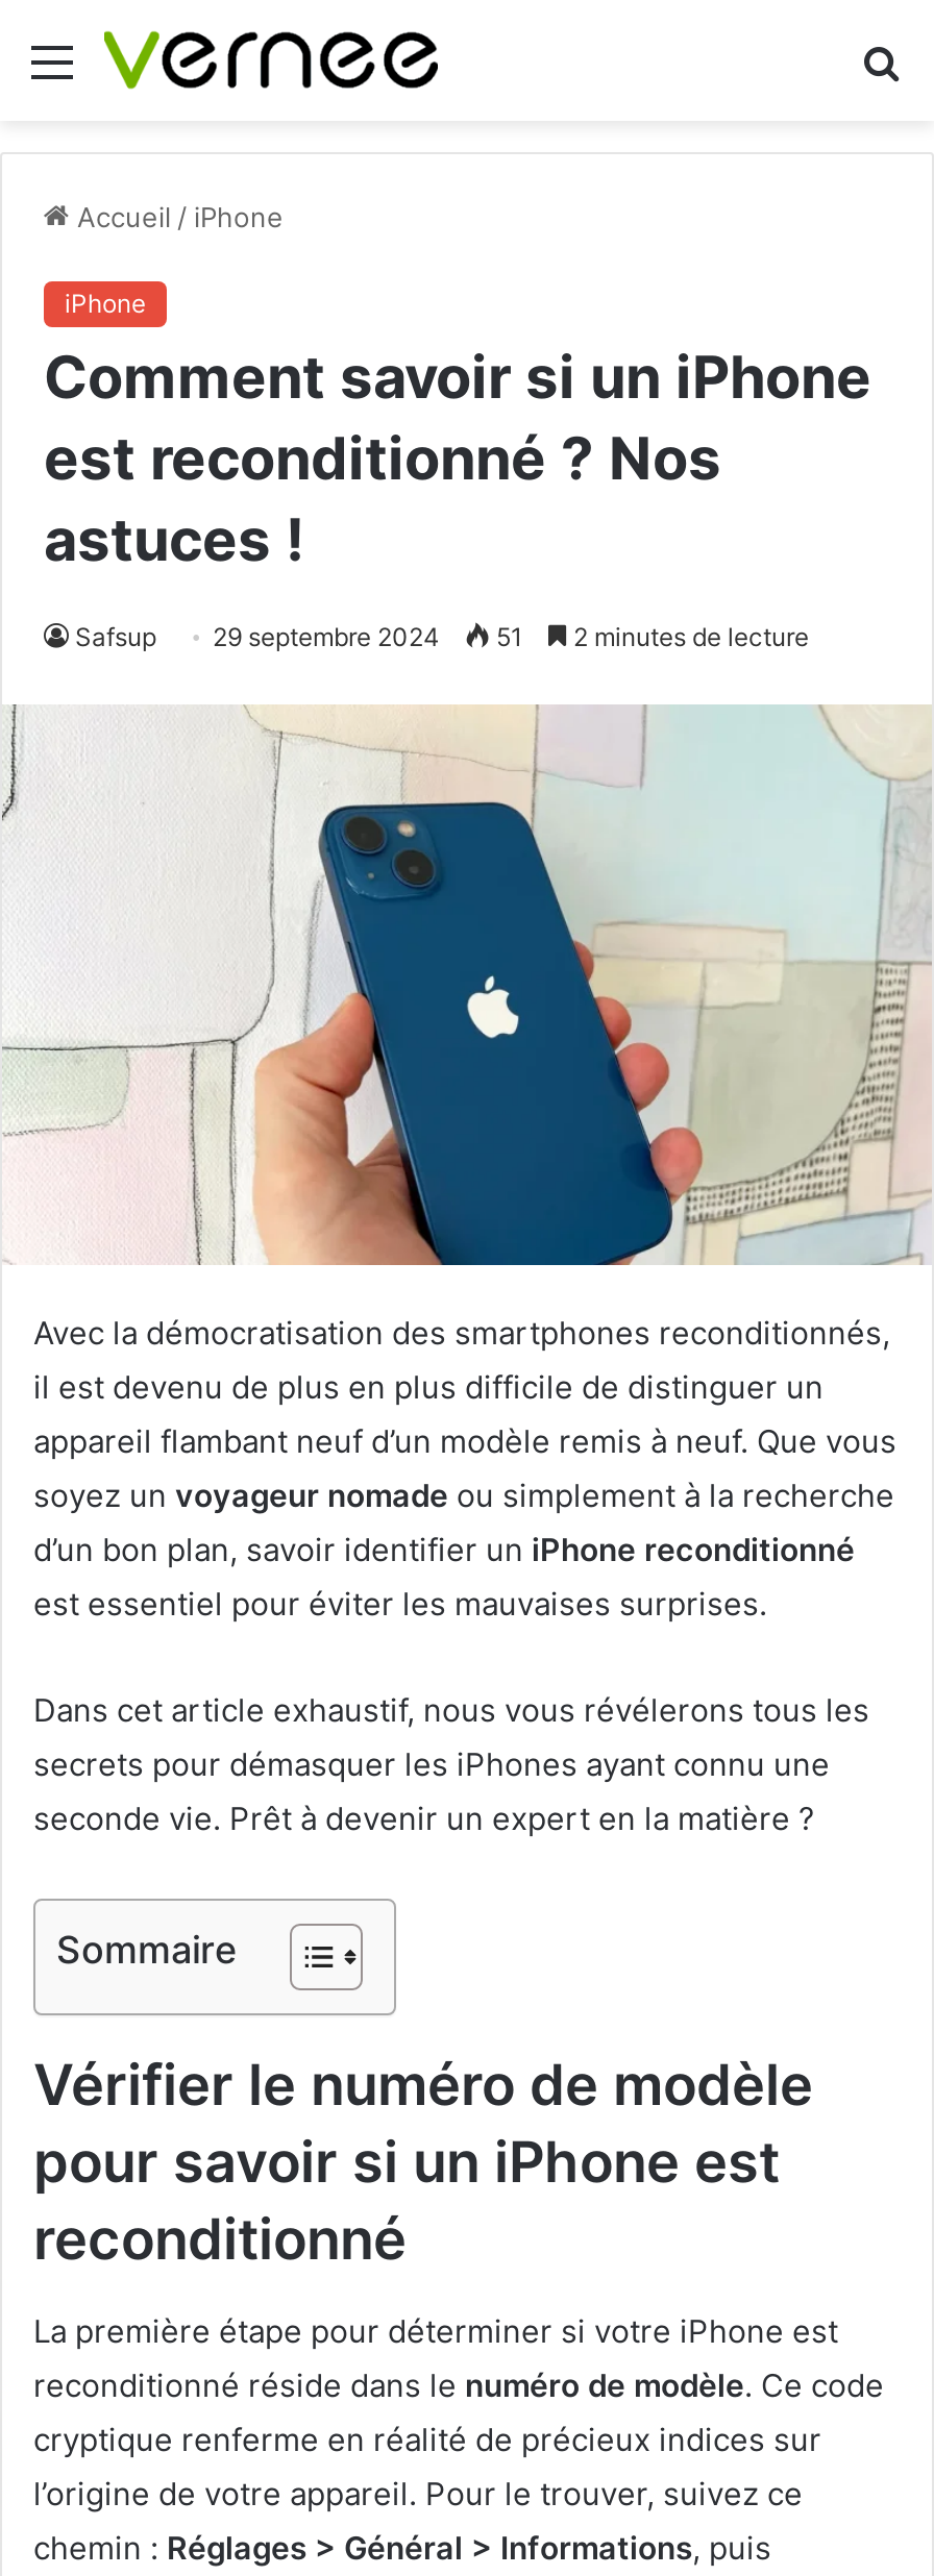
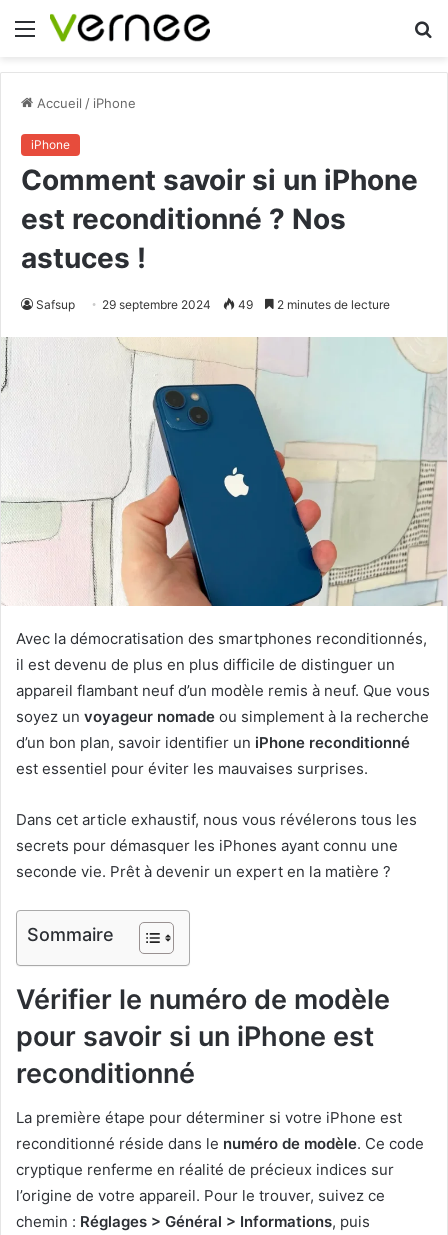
- Safsup 29 septembre 2024 51 2 minutes de lecture
+ Safsup 29 septembre 2024 49 2 minutes de lecture
